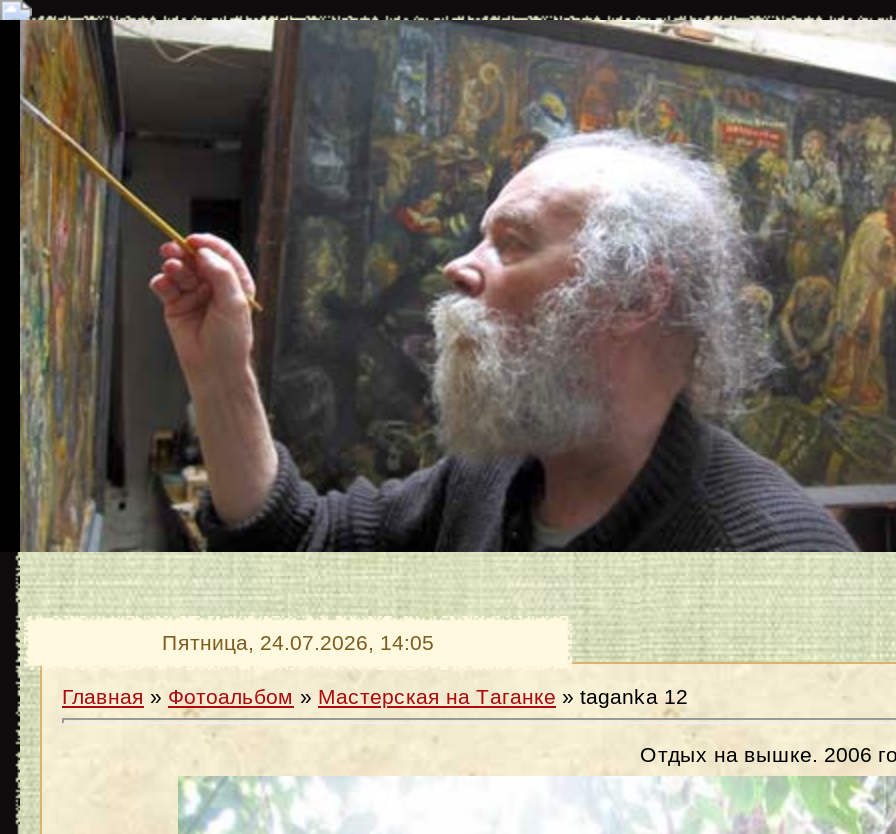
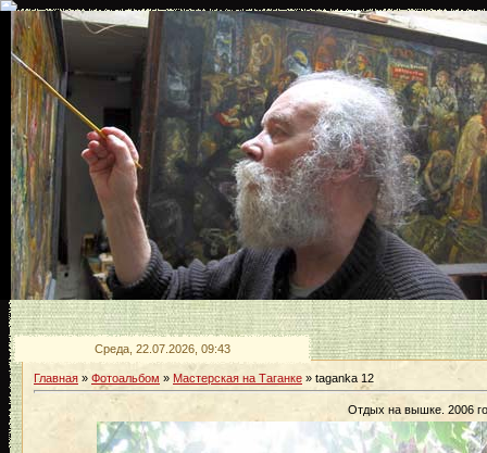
- Пятница, 24.07.2026, 14:05
+ Среда, 22.07.2026, 09:43
